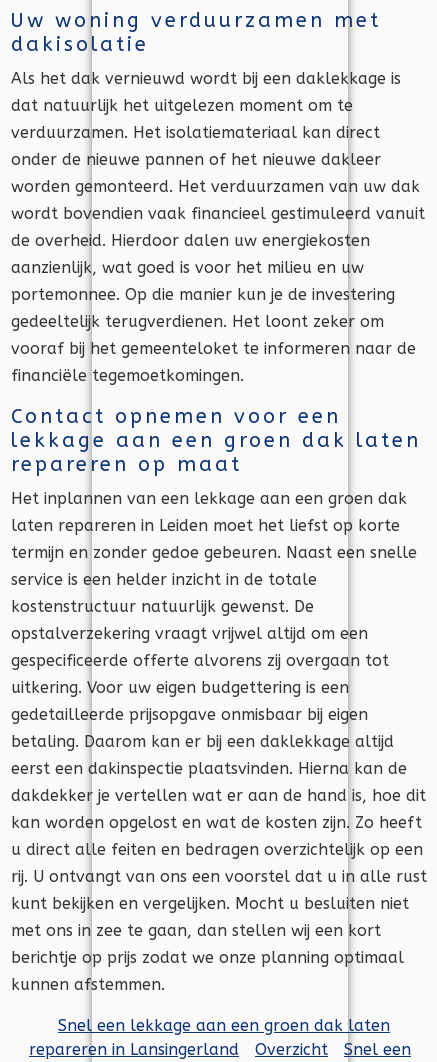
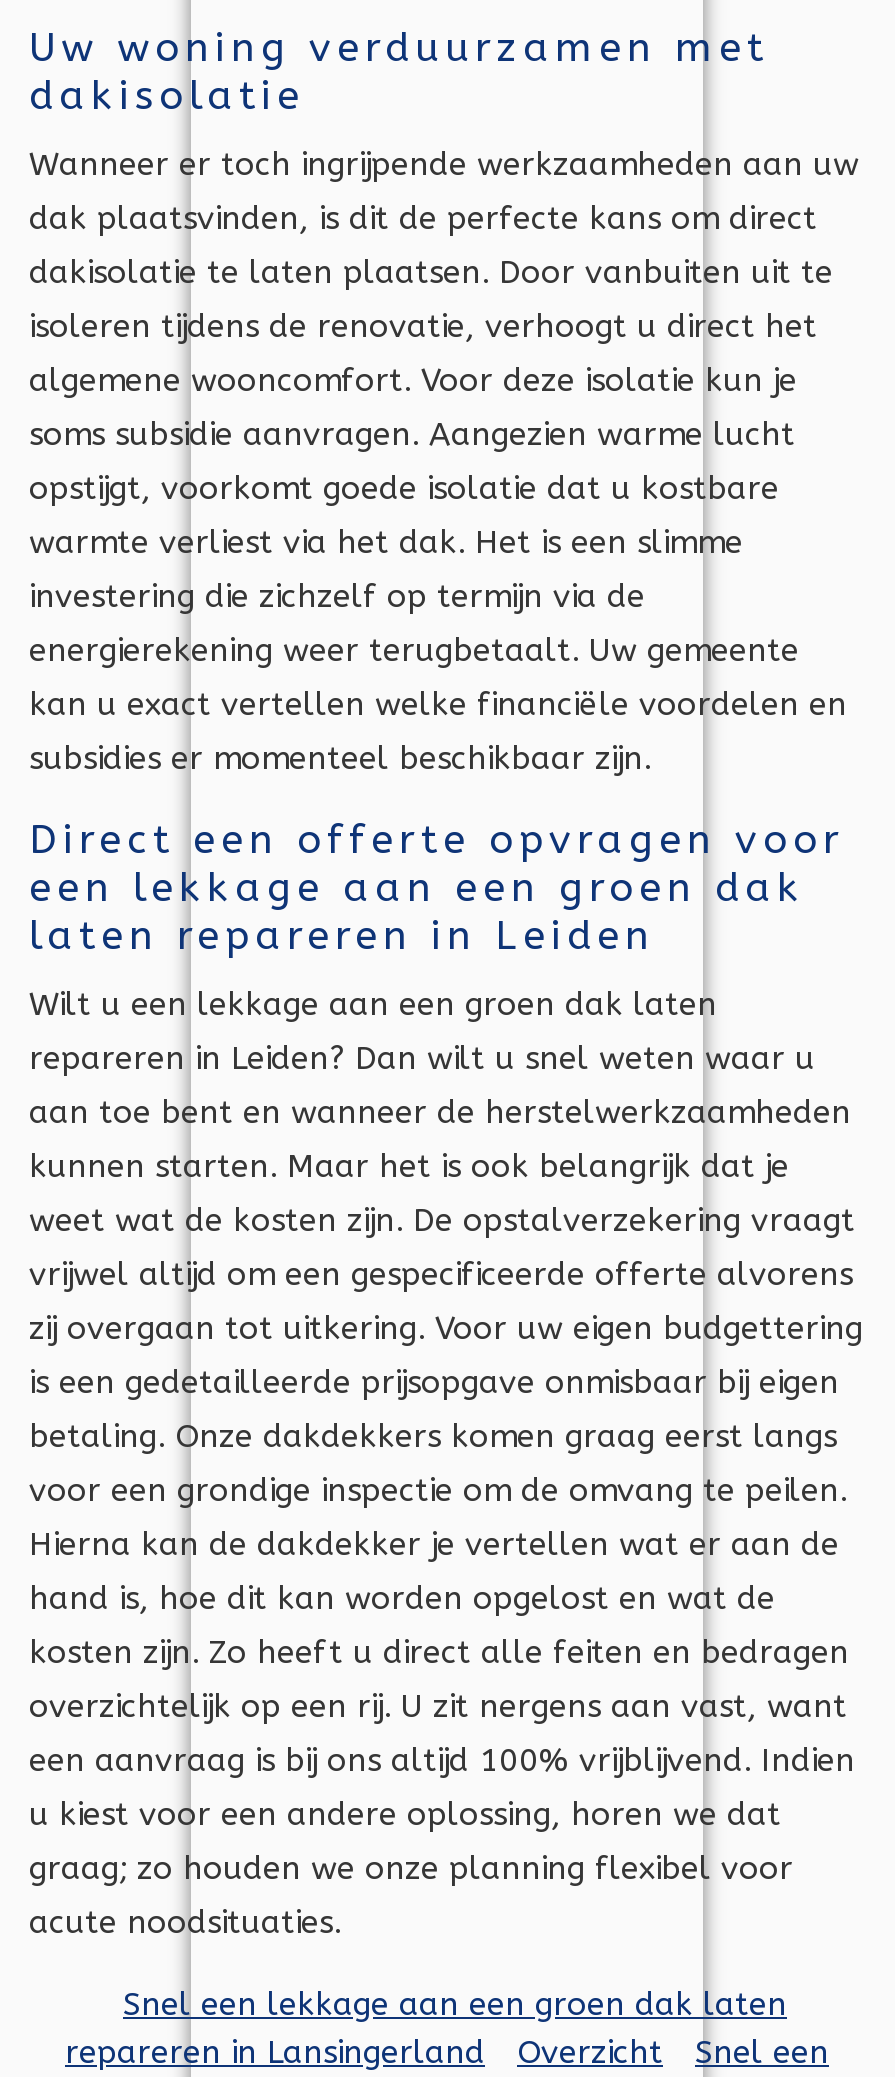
- Als het dak vernieuwd wordt bij een daklekkage is
- dat natuurlijk het uitgelezen moment om te
- verduurzamen. Het isolatiemateriaal kan direct
- onder de nieuwe pannen of het nieuwe dakleer
- worden gemonteerd. Het verduurzamen van uw dak
- wordt bovendien vaak financieel gestimuleerd vanuit
- de overheid. Hierdoor dalen uw energiekosten
- aanzienlijk, wat goed is voor het milieu en uw
- portemonnee. Op die manier kun je de investering
- gedeeltelijk terugverdienen. Het loont zeker om
- vooraf bij het gemeenteloket te informeren naar de
- financiële tegemoetkomingen.
+ Wanneer er toch ingrijpende werkzaamheden aan uw
+ dak plaatsvinden, is dit de perfecte kans om direct
+ dakisolatie te laten plaatsen. Door vanbuiten uit te
+ isoleren tijdens de renovatie, verhoogt u direct het
+ algemene wooncomfort. Voor deze isolatie kun je
+ soms subsidie aanvragen. Aangezien warme lucht
+ opstijgt, voorkomt goede isolatie dat u kostbare
+ warmte verliest via het dak. Het is een slimme
+ investering die zichzelf op termijn via de
+ energierekening weer terugbetaalt. Uw gemeente
+ kan u exact vertellen welke financiële voordelen en
+ subsidies er momenteel beschikbaar zijn.

- Contact opnemen voor een
- lekkage aan een groen dak laten
- repareren op maat
+ Direct een offerte opvragen voor
+ een lekkage aan een groen dak
+ laten repareren in Leiden

- Het inplannen van een lekkage aan een groen dak
- laten repareren in Leiden moet het liefst op korte
- termijn en zonder gedoe gebeuren. Naast een snelle
- service is een helder inzicht in de totale
- kostenstructuur natuurlijk gewenst. De
- opstalverzekering vraagt vrijwel altijd om een
- gespecificeerde offerte alvorens zij overgaan tot
- uitkering. Voor uw eigen budgettering is een
- gedetailleerde prijsopgave onmisbaar bij eigen
- betaling. Daarom kan er bij een daklekkage altijd
- eerst een dakinspectie plaatsvinden. Hierna kan de
- dakdekker je vertellen wat er aan de hand is, hoe dit
- kan worden opgelost en wat de kosten zijn. Zo heeft
- u direct alle feiten en bedragen overzichtelijk op een
- rij. U ontvangt van ons een voorstel dat u in alle rust
- kunt bekijken en vergelijken. Mocht u besluiten niet
- met ons in zee te gaan, dan stellen wij een kort
- berichtje op prijs zodat we onze planning optimaal
- kunnen afstemmen.
+ Wilt u een lekkage aan een groen dak laten
+ repareren in Leiden? Dan wilt u snel weten waar u
+ aan toe bent en wanneer de herstelwerkzaamheden
+ kunnen starten. Maar het is ook belangrijk dat je
+ weet wat de kosten zijn. De opstalverzekering vraagt
+ vrijwel altijd om een gespecificeerde offerte alvorens
+ zij overgaan tot uitkering. Voor uw eigen budgettering
+ is een gedetailleerde prijsopgave onmisbaar bij eigen
+ betaling. Onze dakdekkers komen graag eerst langs
+ voor een grondige inspectie om de omvang te peilen.
+ Hierna kan de dakdekker je vertellen wat er aan de
+ hand is, hoe dit kan worden opgelost en wat de
+ kosten zijn. Zo heeft u direct alle feiten en bedragen
+ overzichtelijk op een rij. U zit nergens aan vast, want
+ een aanvraag is bij ons altijd 100% vrijblijvend. Indien
+ u kiest voor een andere oplossing, horen we dat
+ graag; zo houden we onze planning flexibel voor
+ acute noodsituaties.
